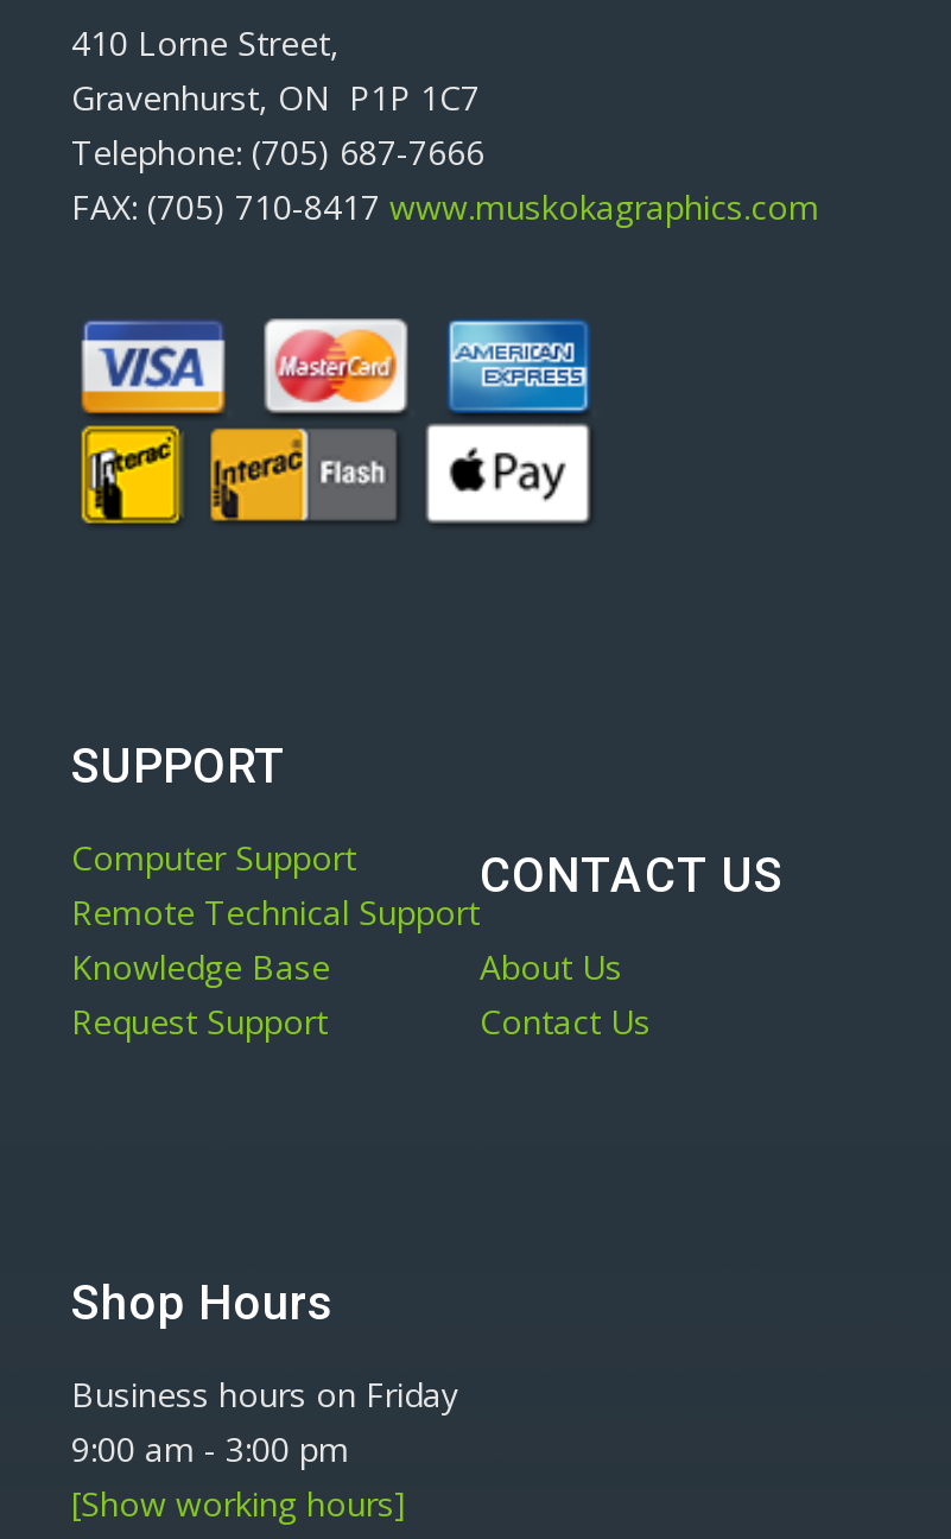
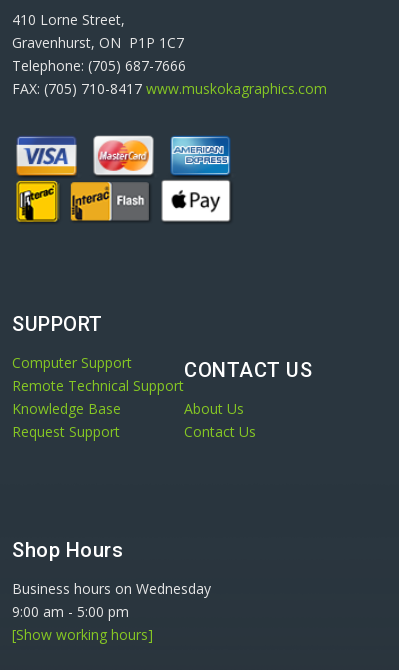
- Business hours on Friday
+ Business hours on Wednesday

- 9:00 am - 3:00 pm
+ 9:00 am - 5:00 pm
